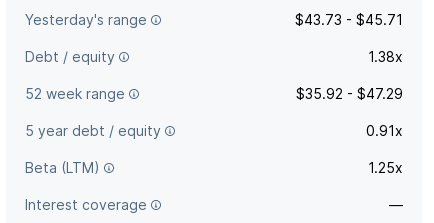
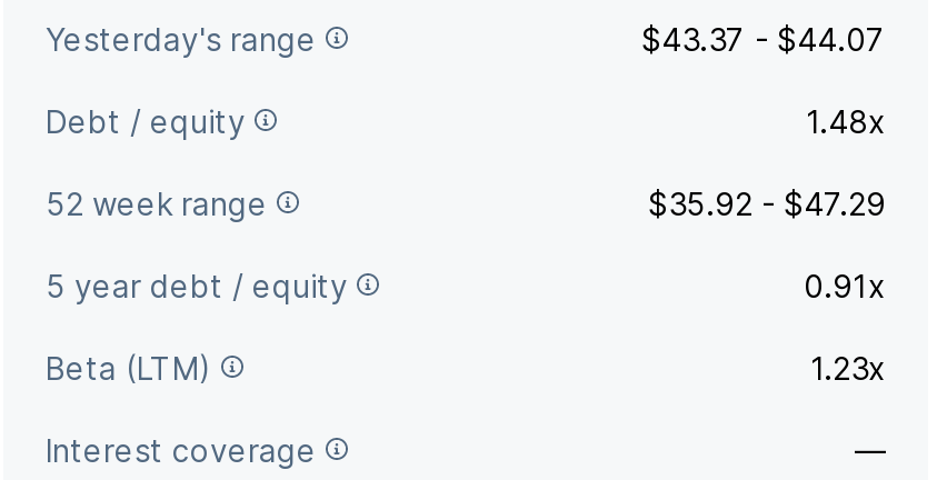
- $43.73 - $45.71
+ $43.37 - $44.07

- 1.38x
+ 1.48x

- 1.25x
+ 1.23x
